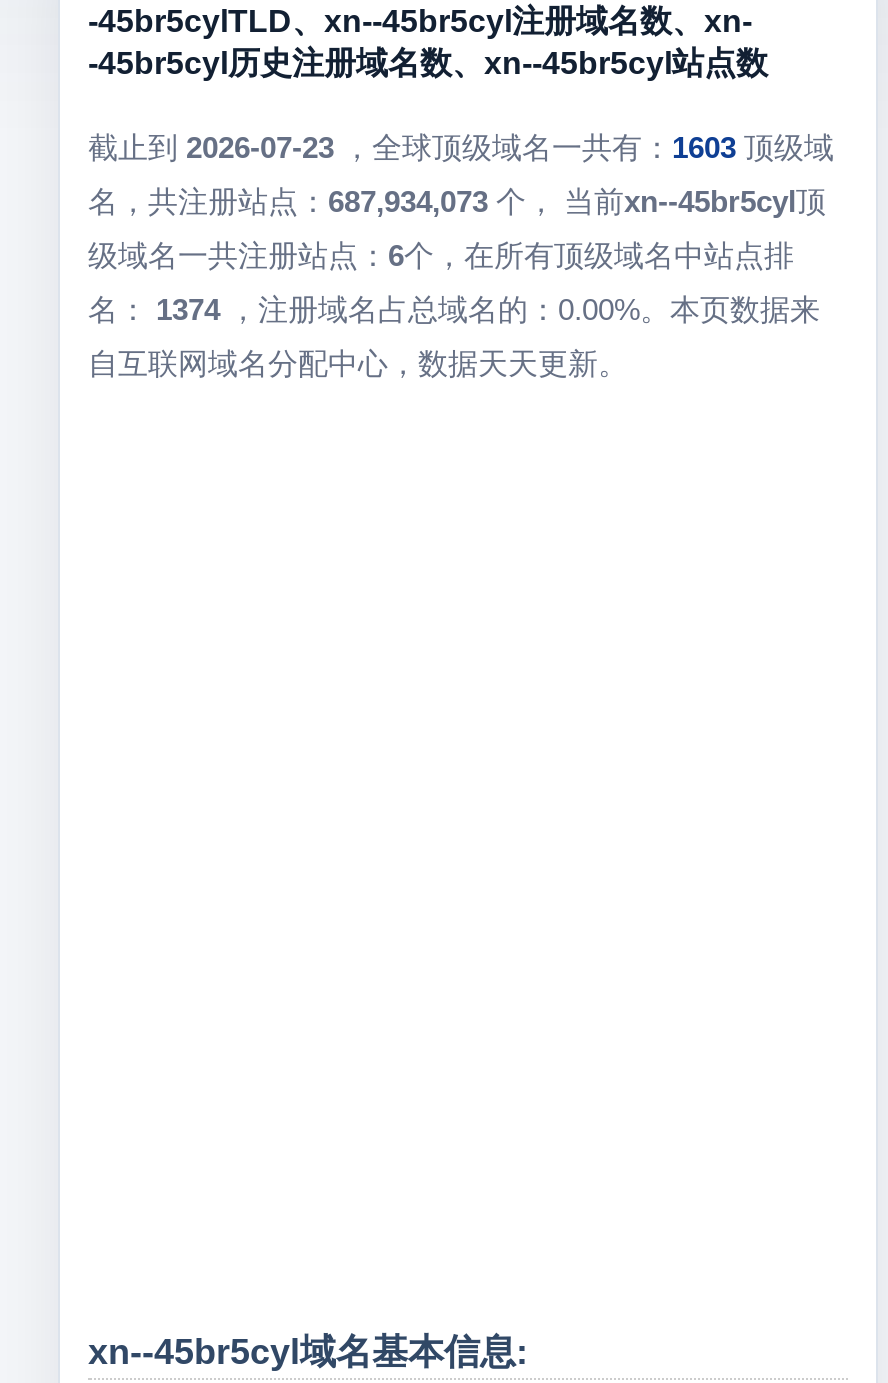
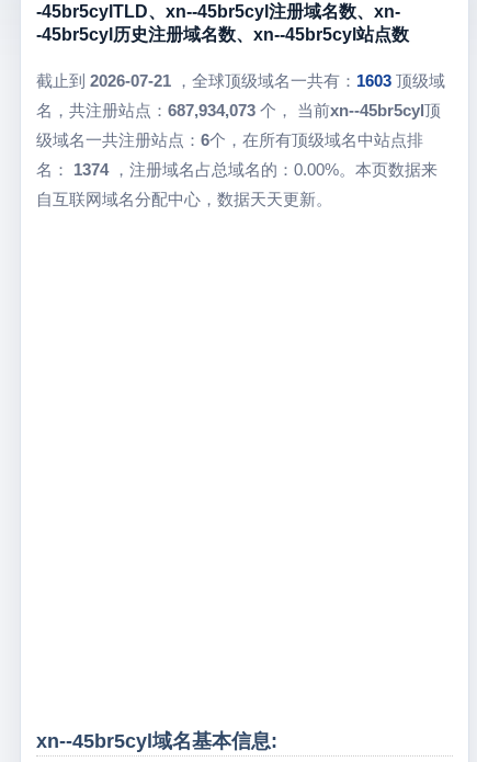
- 截止到2026-07-23，全球顶级域名一共有：1603顶级域
+ 截止到2026-07-21，全球顶级域名一共有：1603顶级域
